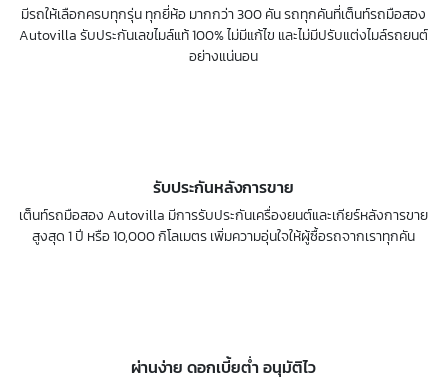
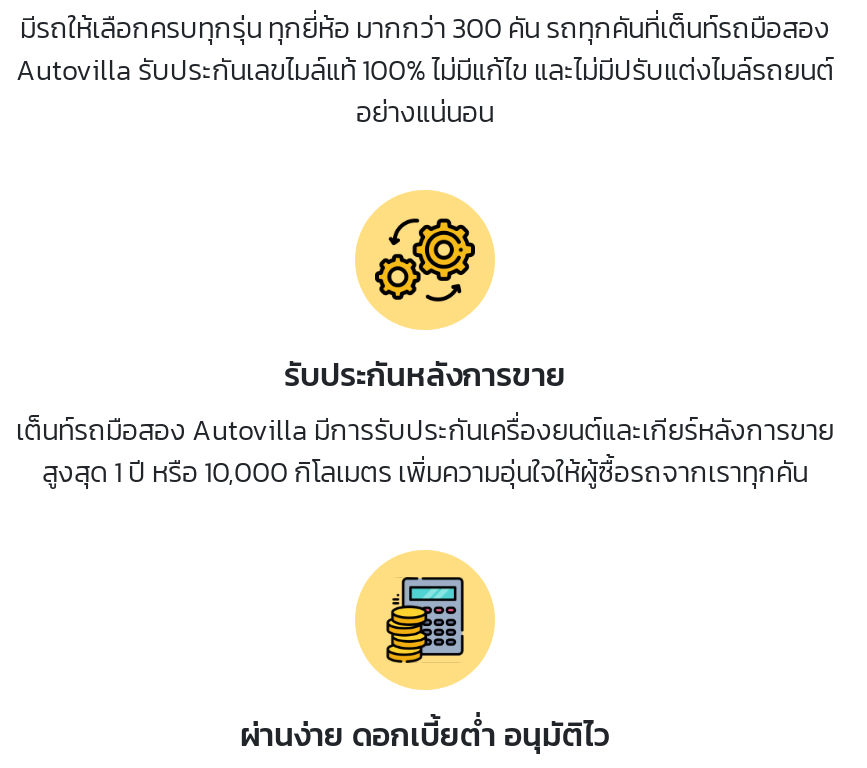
+ [image]

+ [image]
